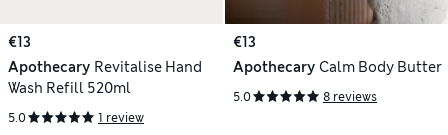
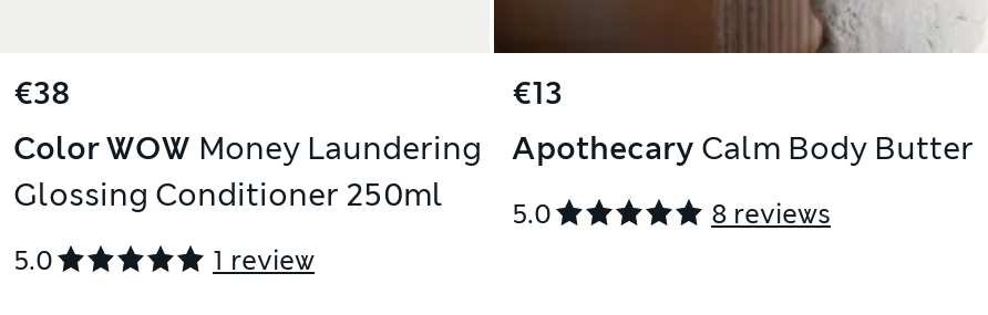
- €13
- Apothecary Revitalise Hand
- Wash Refill 520ml
+ €38
+ Color WOW Money Laundering
+ Glossing Conditioner 250ml
